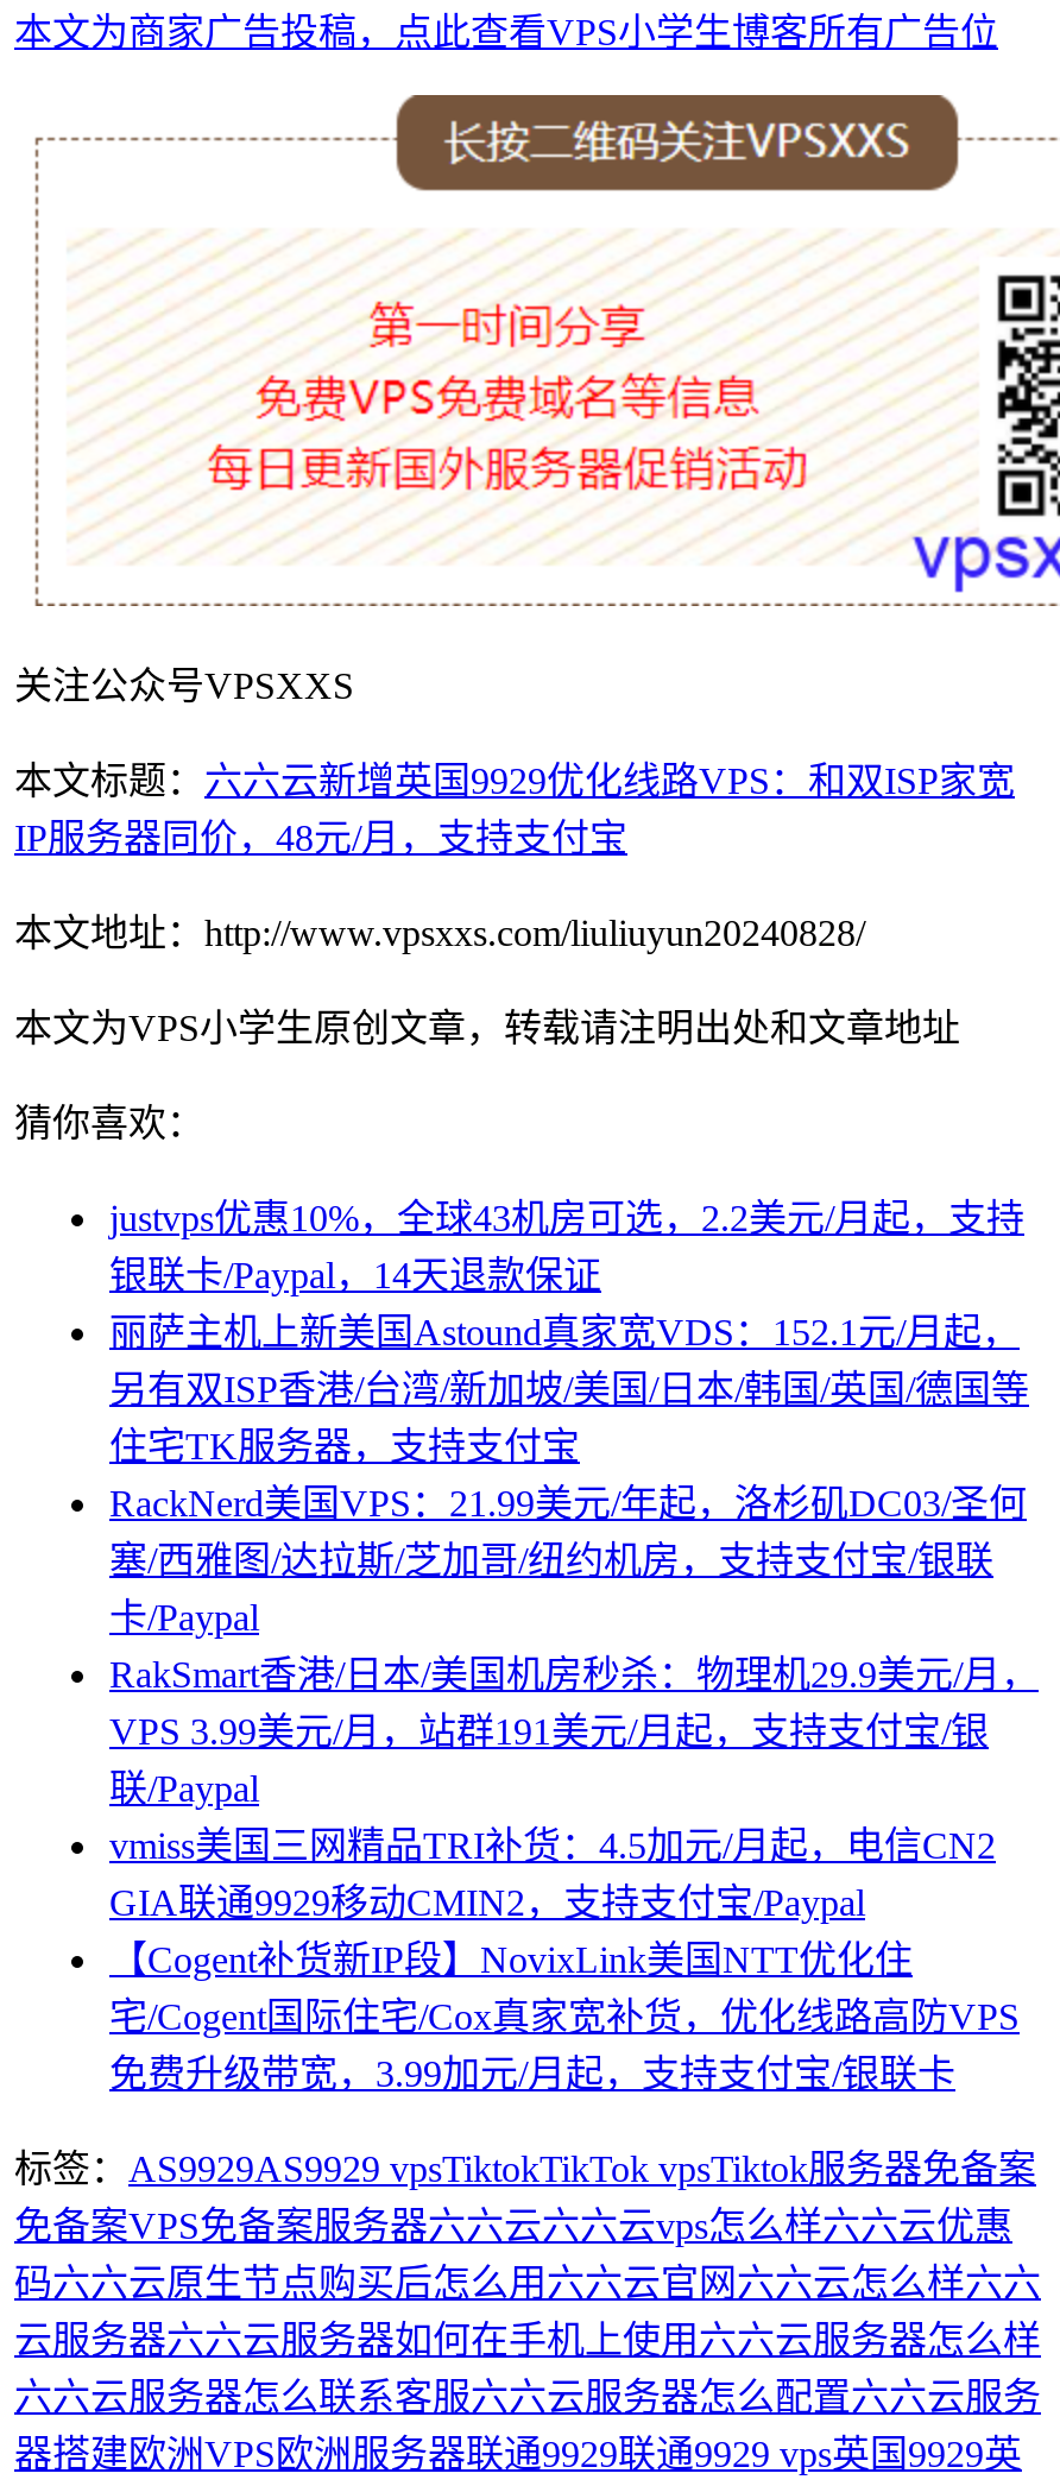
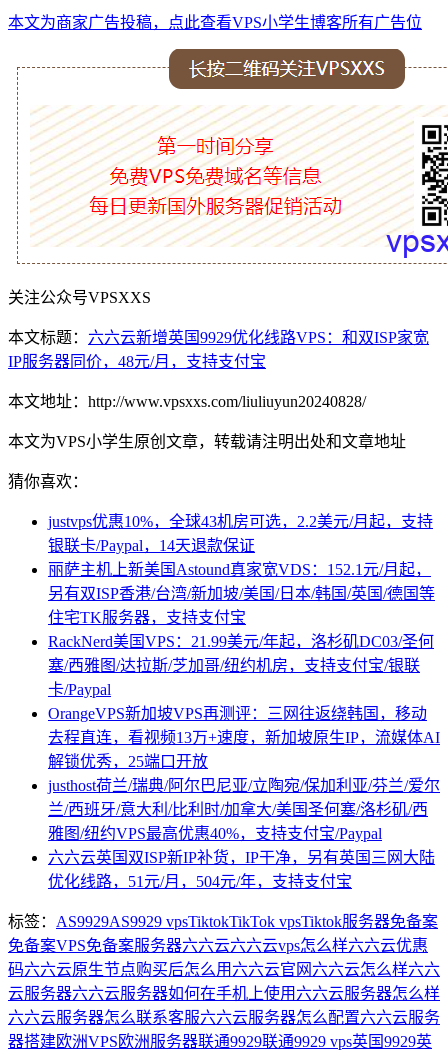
- RakSmart香港/日本/美国机房秒杀：物理机29.9美元/月，
- VPS 3.99美元/月，站群191美元/月起，支持支付宝/银
- 联/Paypal
- vmiss美国三网精品TRI补货：4.5加元/月起，电信CN2
- GIA联通9929移动CMIN2，支持支付宝/Paypal
- 【Cogent补货新IP段】NovixLink美国NTT优化住
- 宅/Cogent国际住宅/Cox真家宽补货，优化线路高防VPS
- 免费升级带宽，3.99加元/月起，支持支付宝/银联卡
+ OrangeVPS新加坡VPS再测评：三网往返绕韩国，移动
+ 去程直连，看视频13万+速度，新加坡原生IP，流媒体AI
+ 解锁优秀，25端口开放
+ justhost荷兰/瑞典/阿尔巴尼亚/立陶宛/保加利亚/芬兰/爱尔
+ 兰/西班牙/意大利/比利时/加拿大/美国圣何塞/洛杉矶/西
+ 雅图/纽约VPS最高优惠40%，支持支付宝/Paypal
+ 六六云英国双ISP新IP补货，IP干净，另有英国三网大陆
+ 优化线路，51元/月，504元/年，支持支付宝
